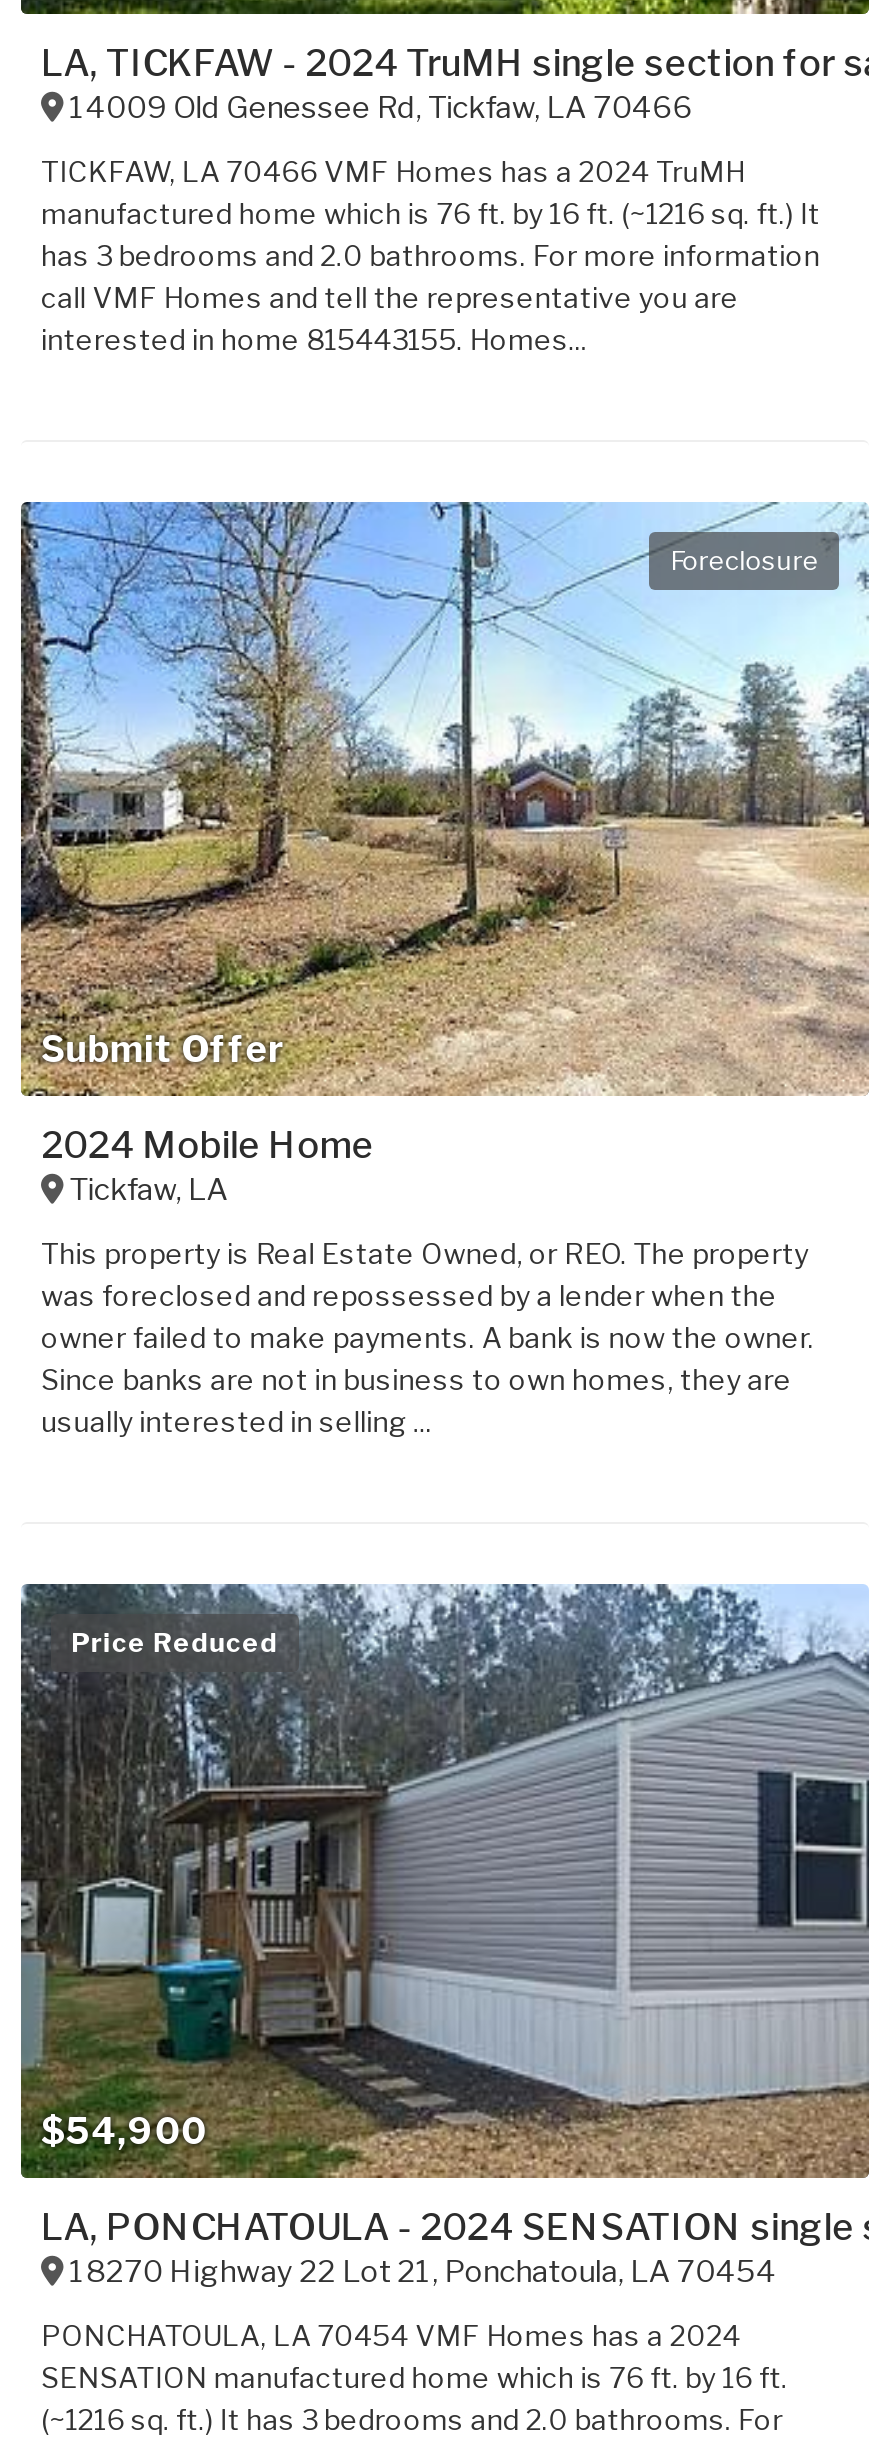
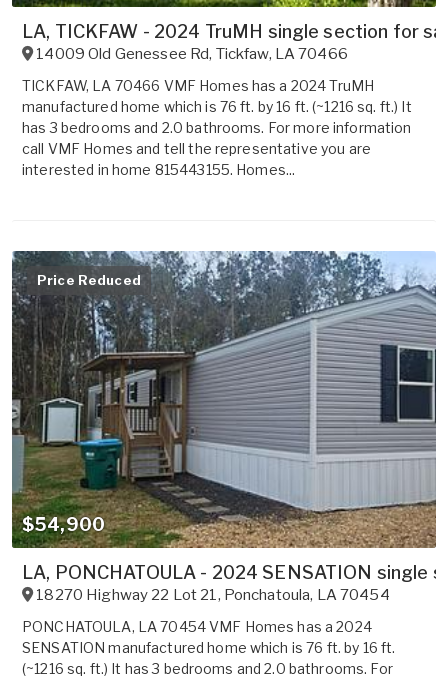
- [image]
- Foreclosure

- Submit Offer
- 2024 Mobile Home
- Tickfaw, LA
- This property is Real Estate Owned, or REO. The property
- was foreclosed and repossessed by a lender when the
- owner failed to make payments. A bank is now the owner.
- Since banks are not in business to own homes, they are
- usually interested in selling ...
